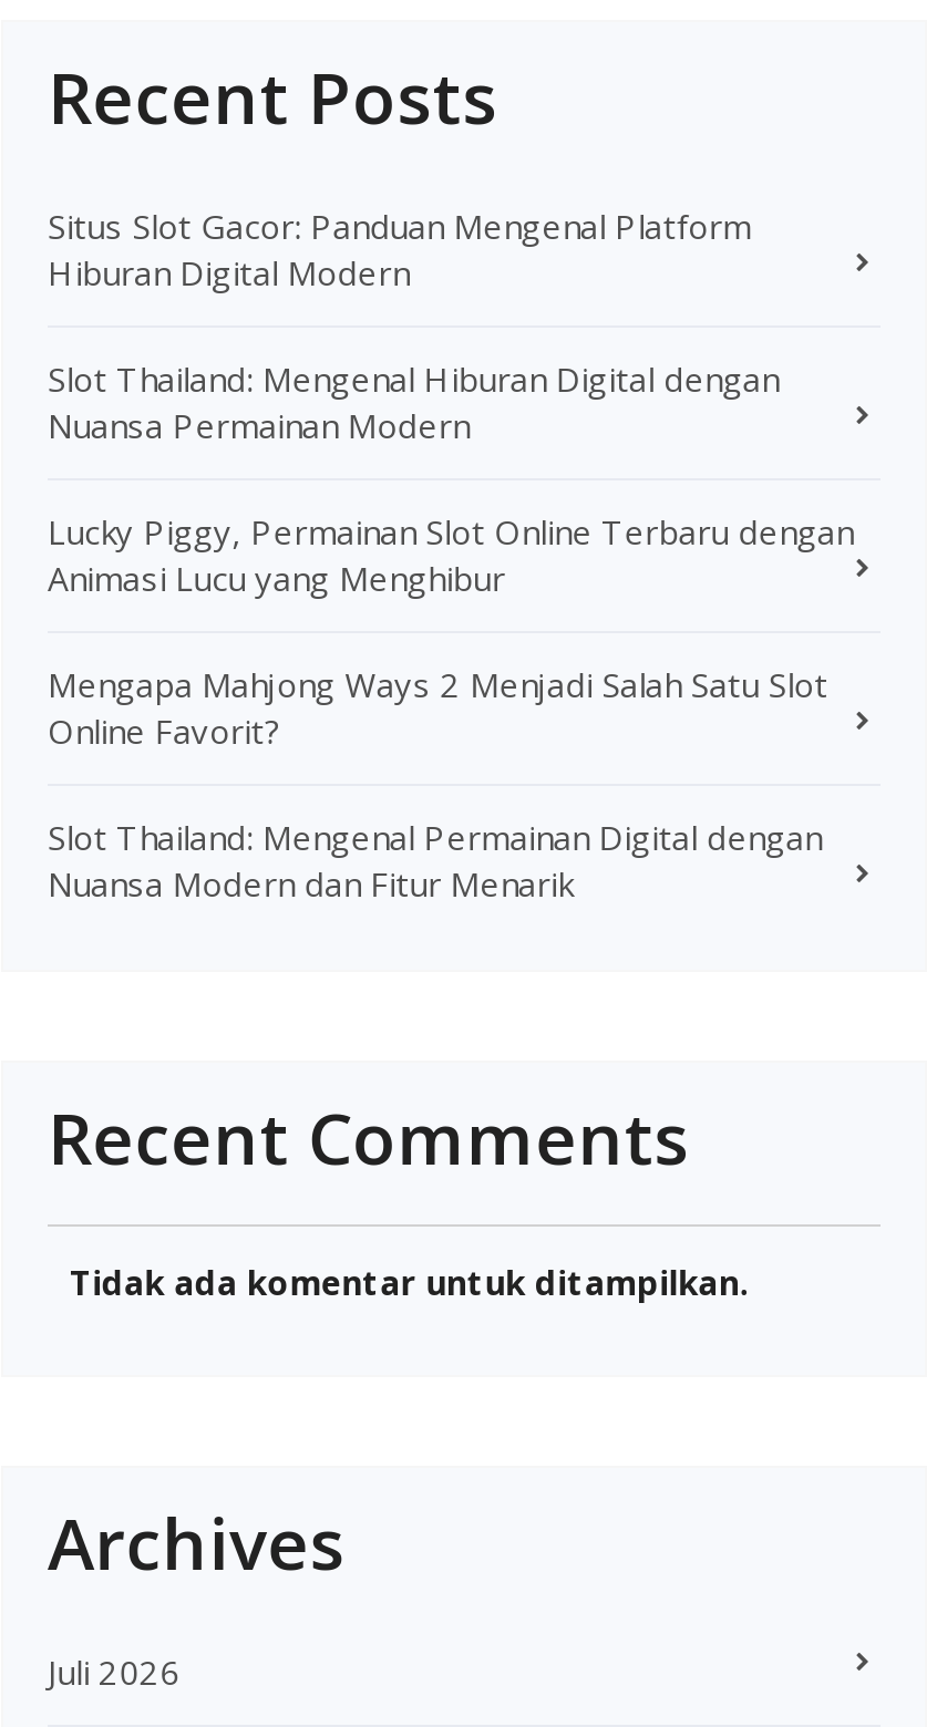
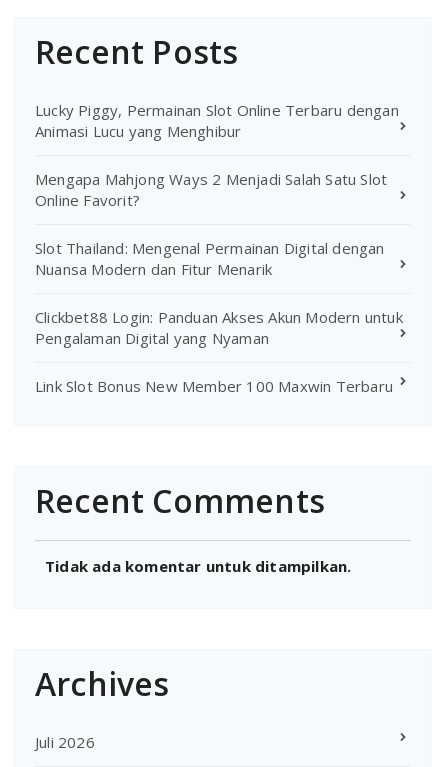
- Situs Slot Gacor: Panduan Mengenal Platform
- Hiburan Digital Modern
- Slot Thailand: Mengenal Hiburan Digital dengan
- Nuansa Permainan Modern

moved up: Lucky Piggy, Permainan Slot Online Terbaru dengan | Animasi Lucu yang Menghibur | Mengapa Mahjong Ways 2 Menjadi Salah Satu Slot | Online Favorit? | Slot Thailand: Mengenal Permainan Digital dengan | Nuansa Modern dan Fitur Menarik

+ Clickbet88 Login: Panduan Akses Akun Modern untuk
+ Pengalaman Digital yang Nyaman
+ Link Slot Bonus New Member 100 Maxwin Terbaru
